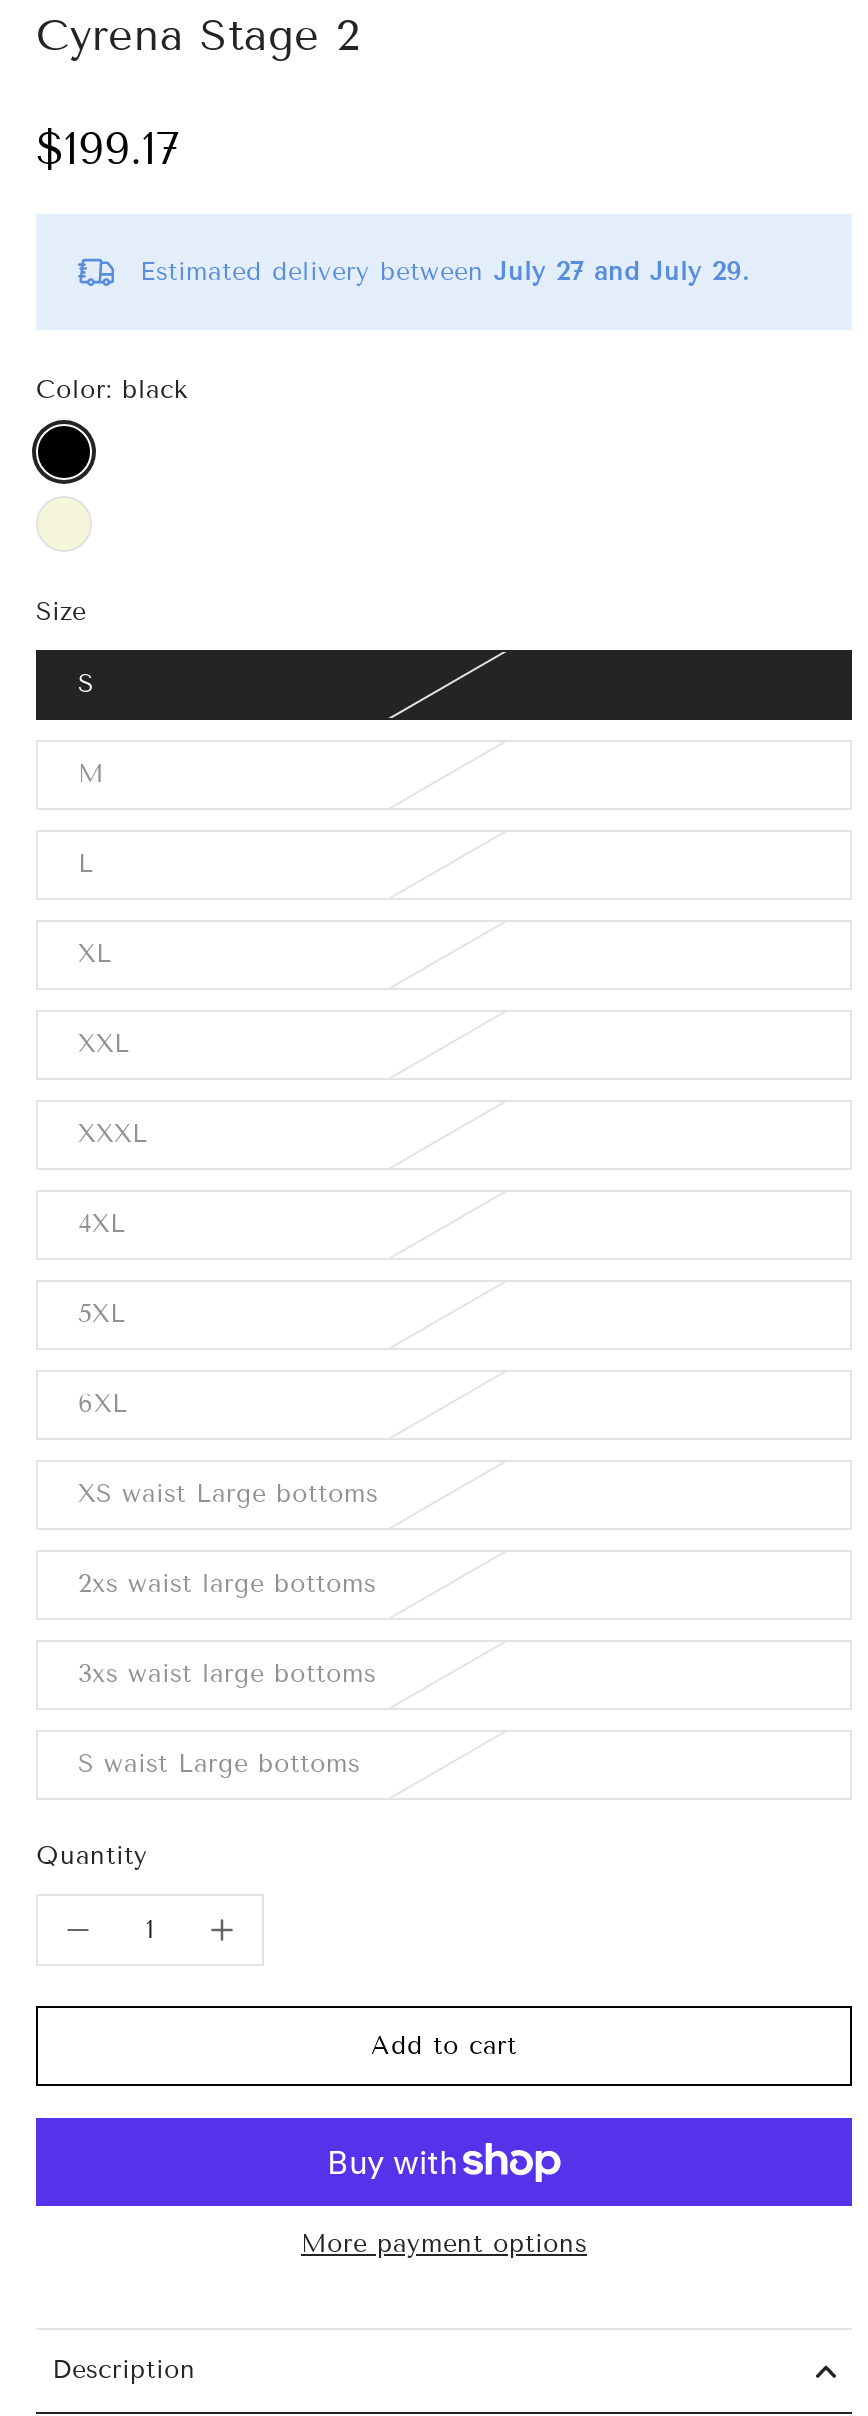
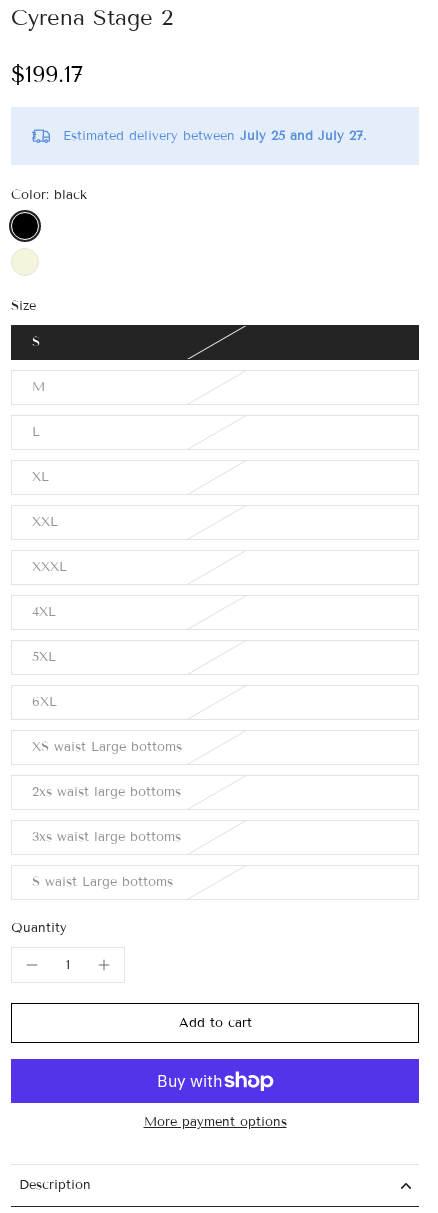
- Estimated delivery between July 27 and July 29.
+ Estimated delivery between July 25 and July 27.
